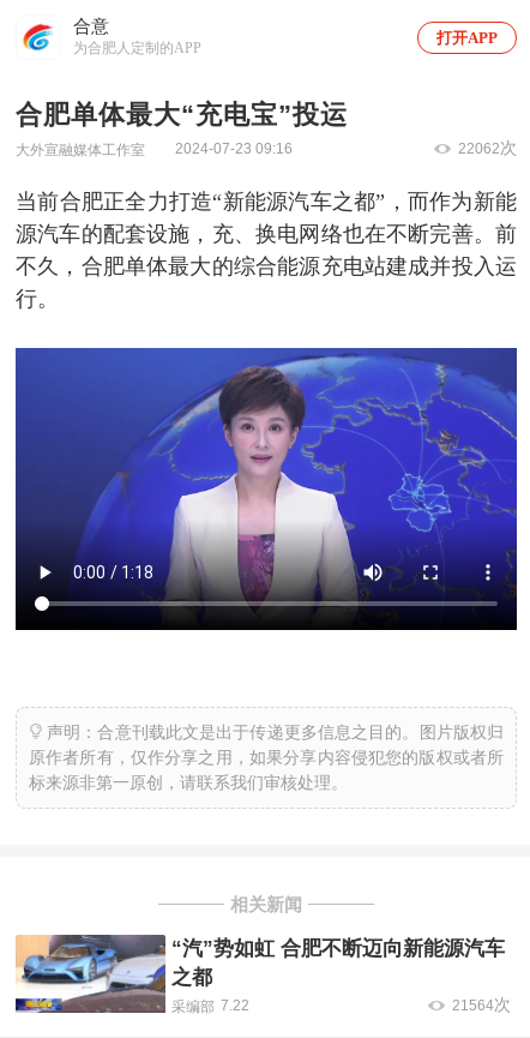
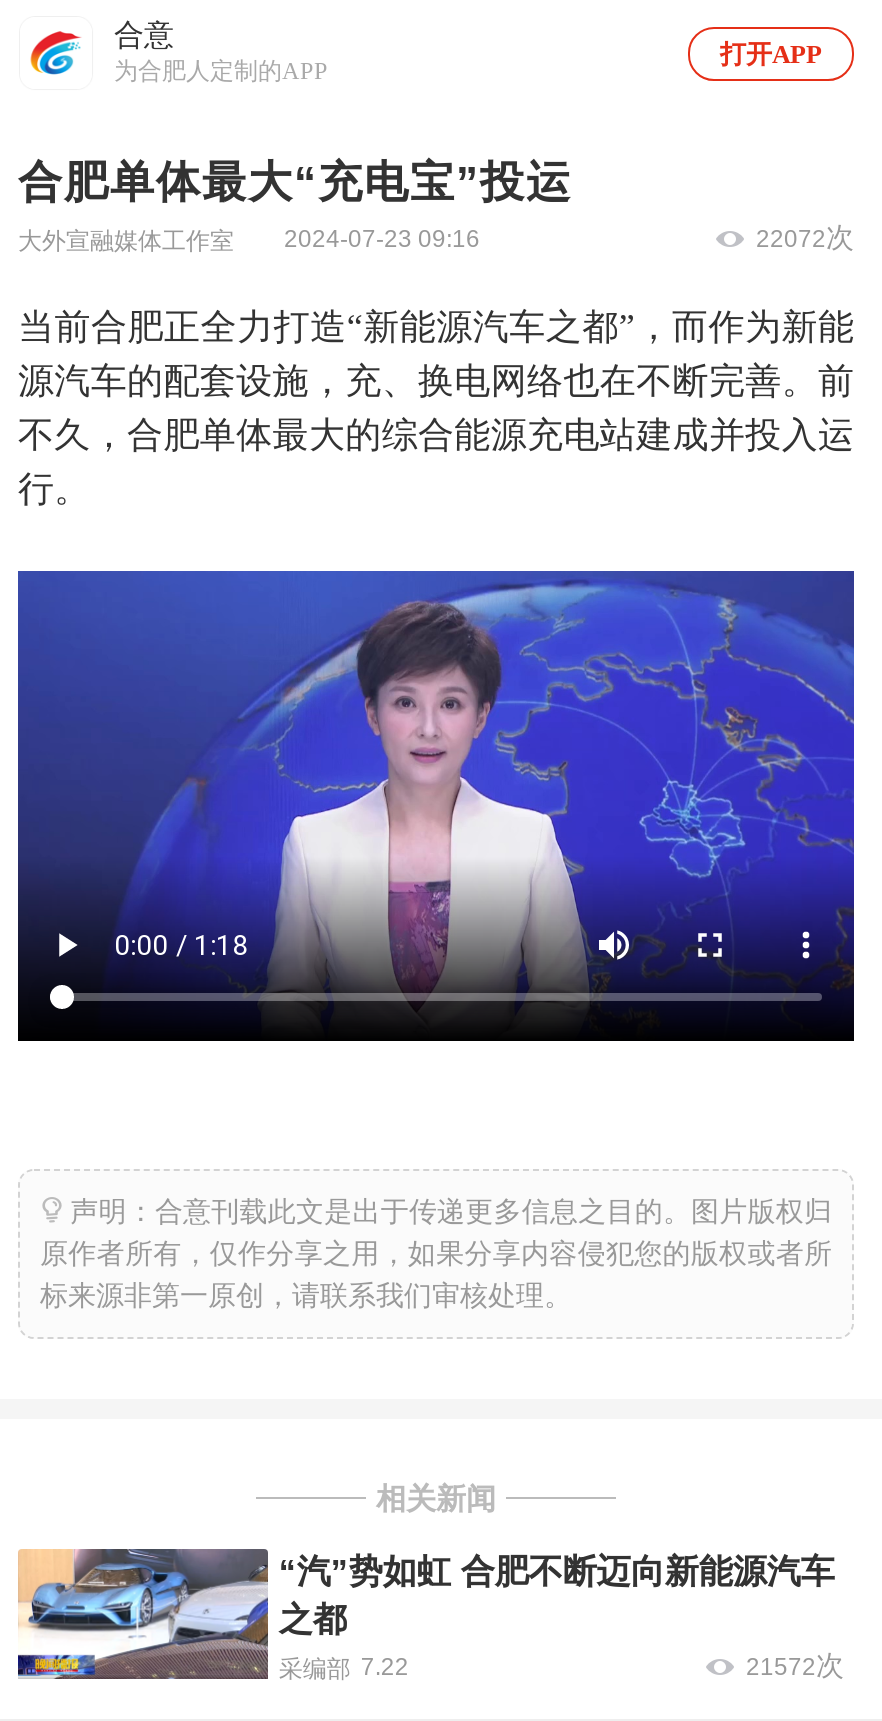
- 22062次
+ 22072次

- 21564次
+ 21572次
